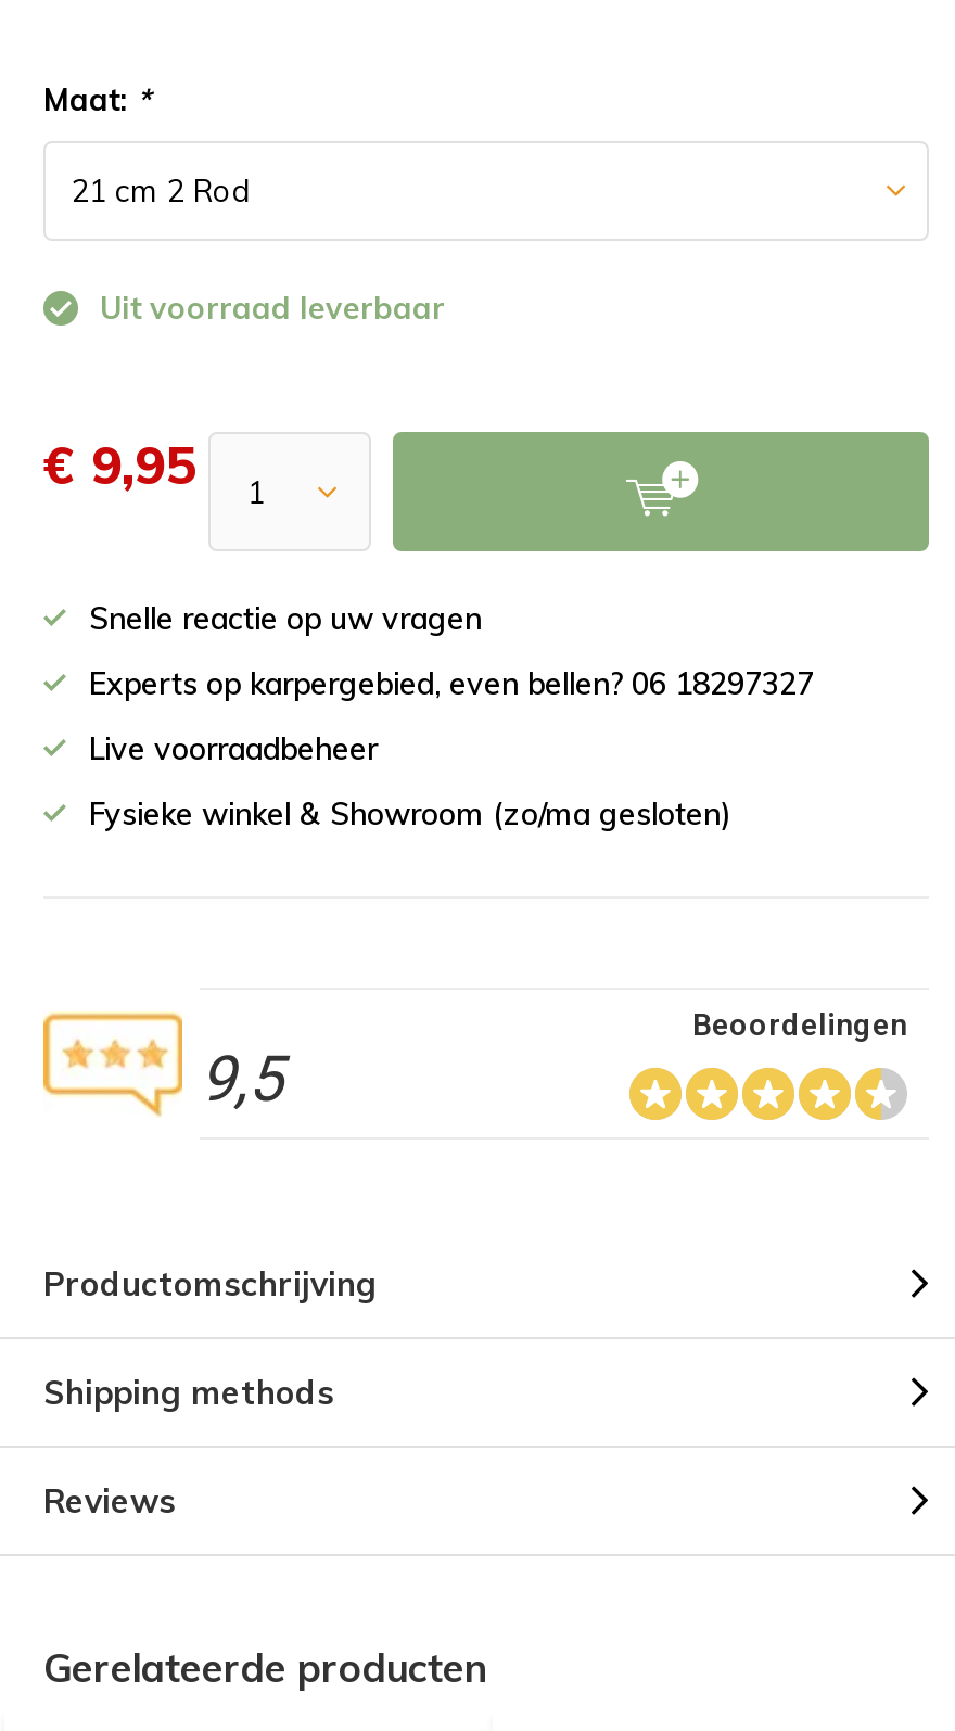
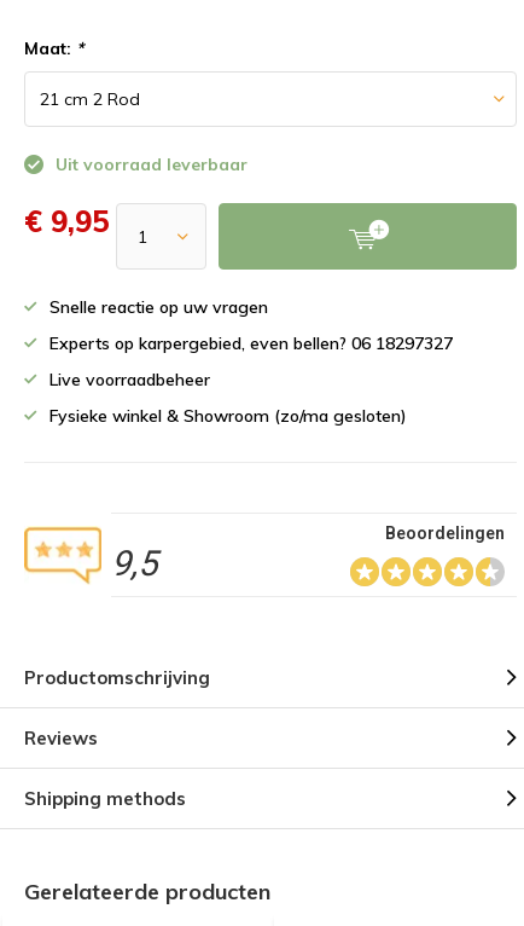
moved down: Shipping methods

moved up: Reviews
